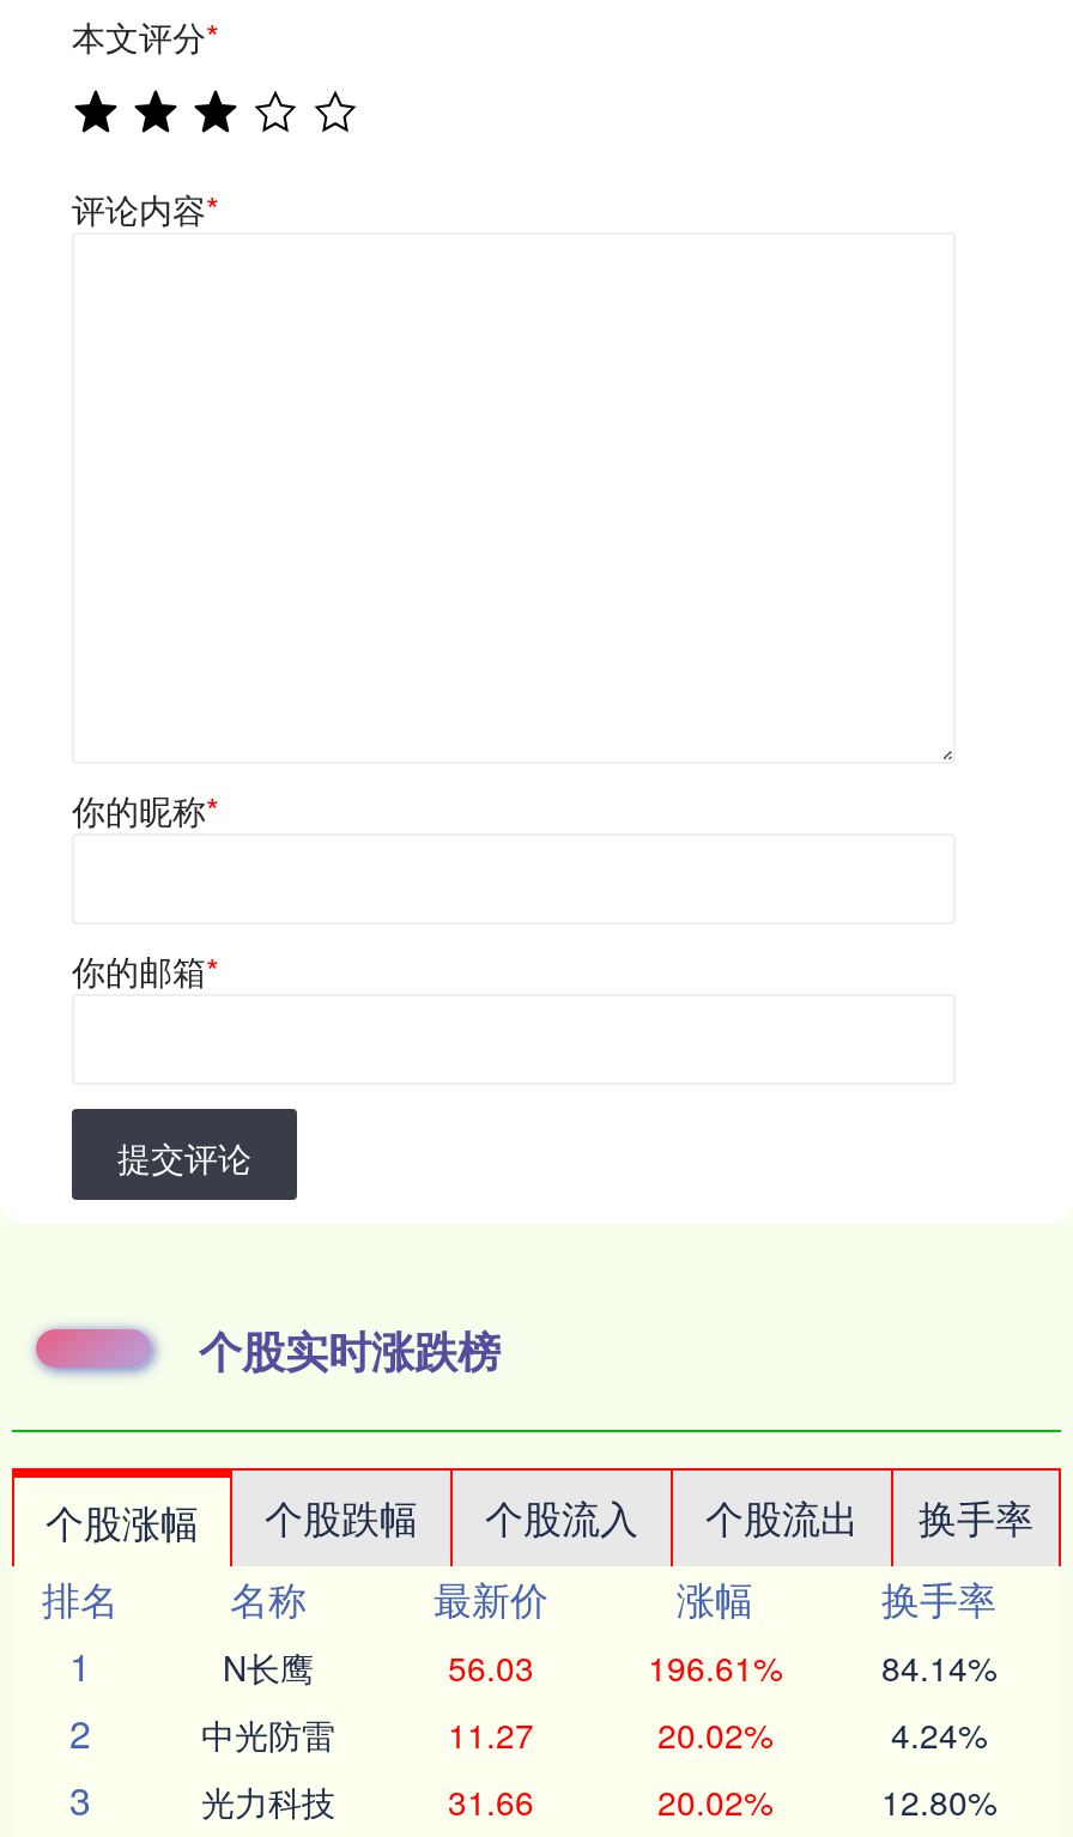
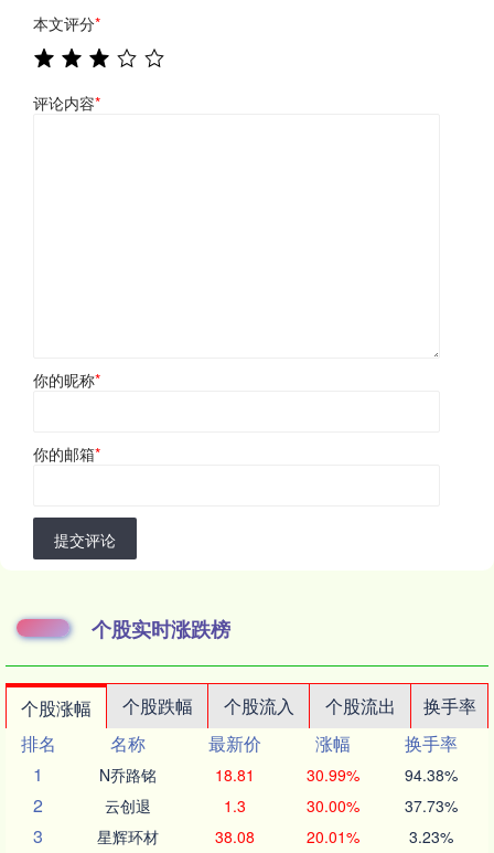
- N长鹰
- 56.03
- 196.61%
- 84.14%
+ N乔路铭
+ 18.81
+ 30.99%
+ 94.38%

- 中光防雷
- 11.27
- 20.02%
- 4.24%
+ 云创退
+ 1.3
+ 30.00%
+ 37.73%

- 光力科技
- 31.66
- 20.02%
- 12.80%
+ 星辉环材
+ 38.08
+ 20.01%
+ 3.23%
